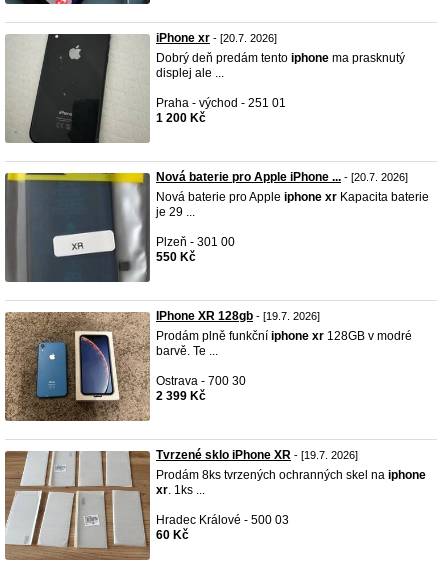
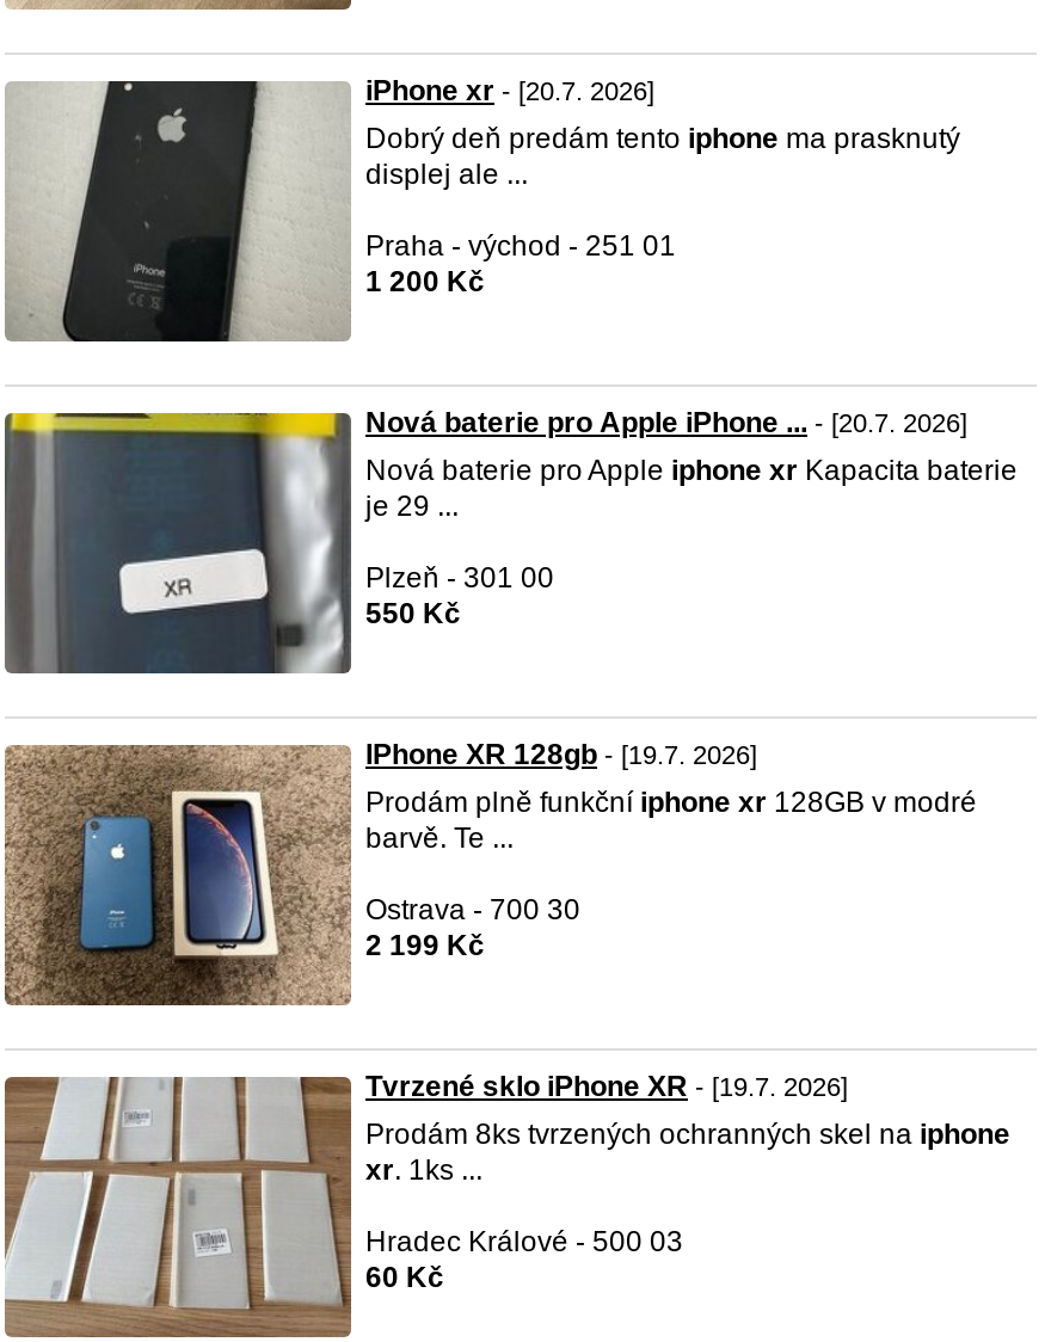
- 2 399 Kč
+ 2 199 Kč
